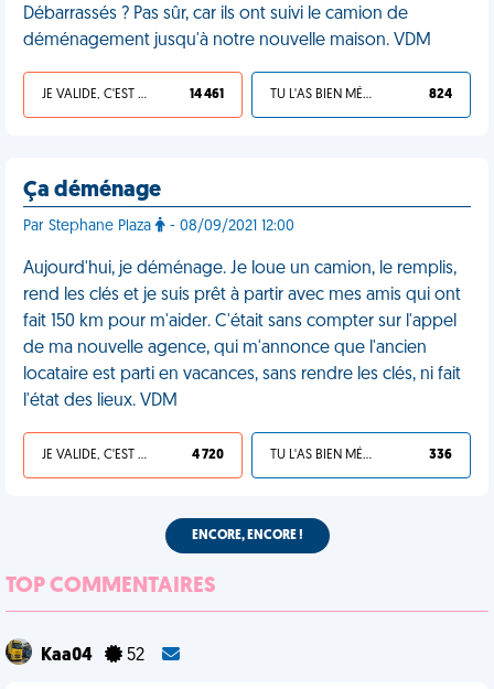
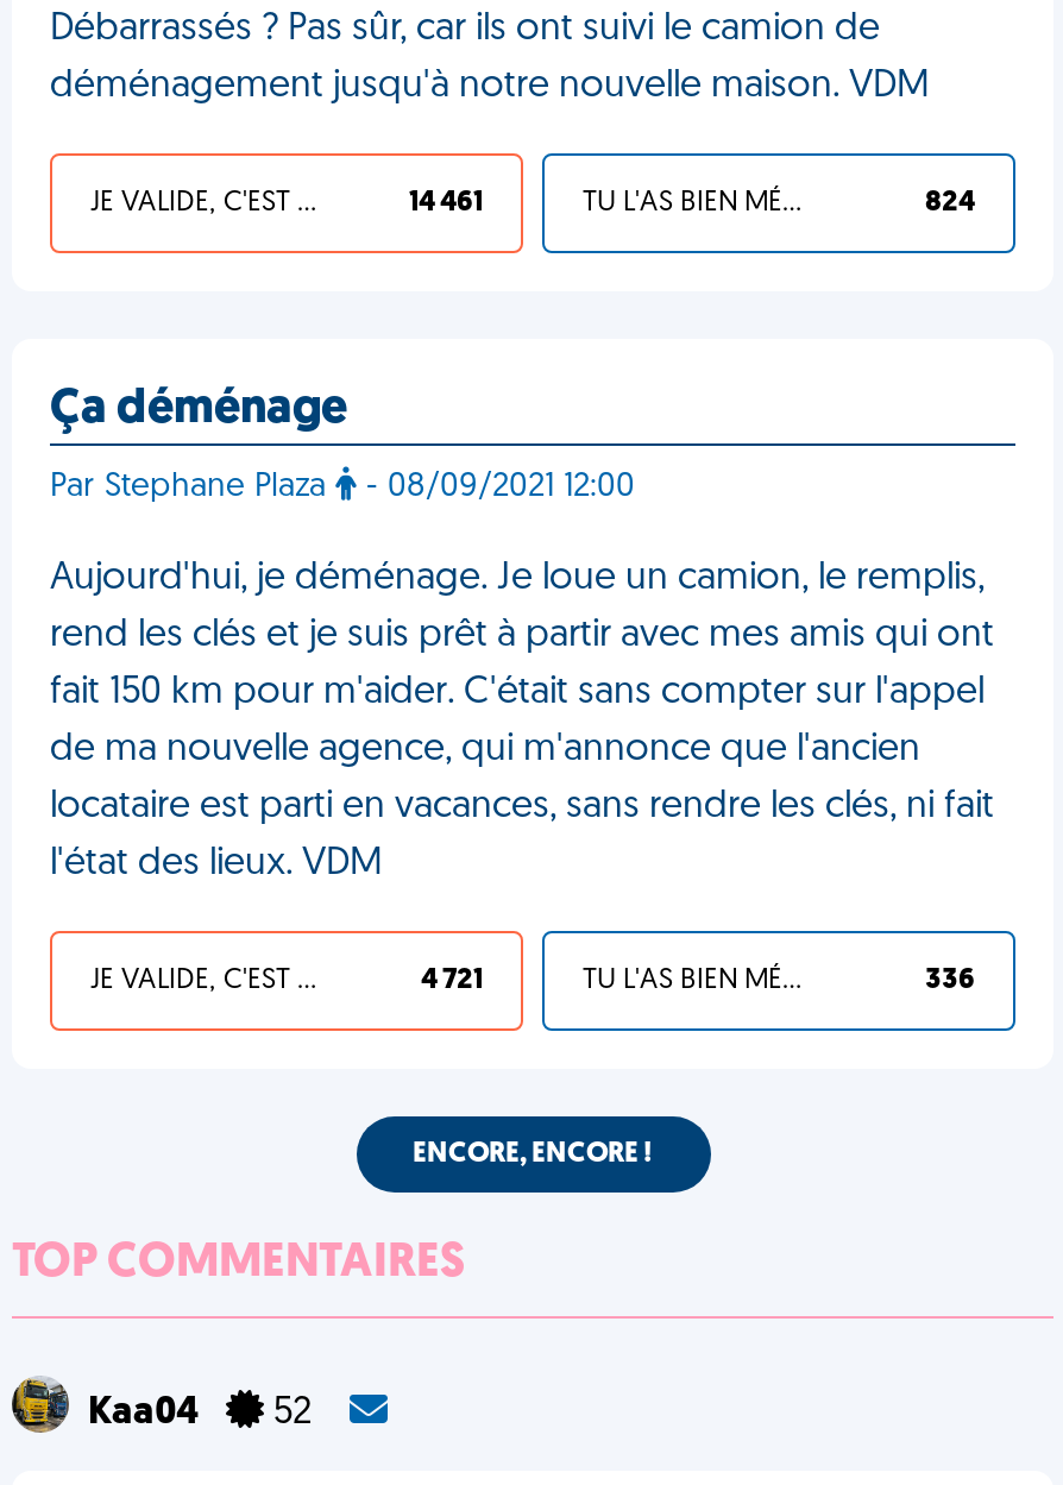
- 4 720
+ 4 721
